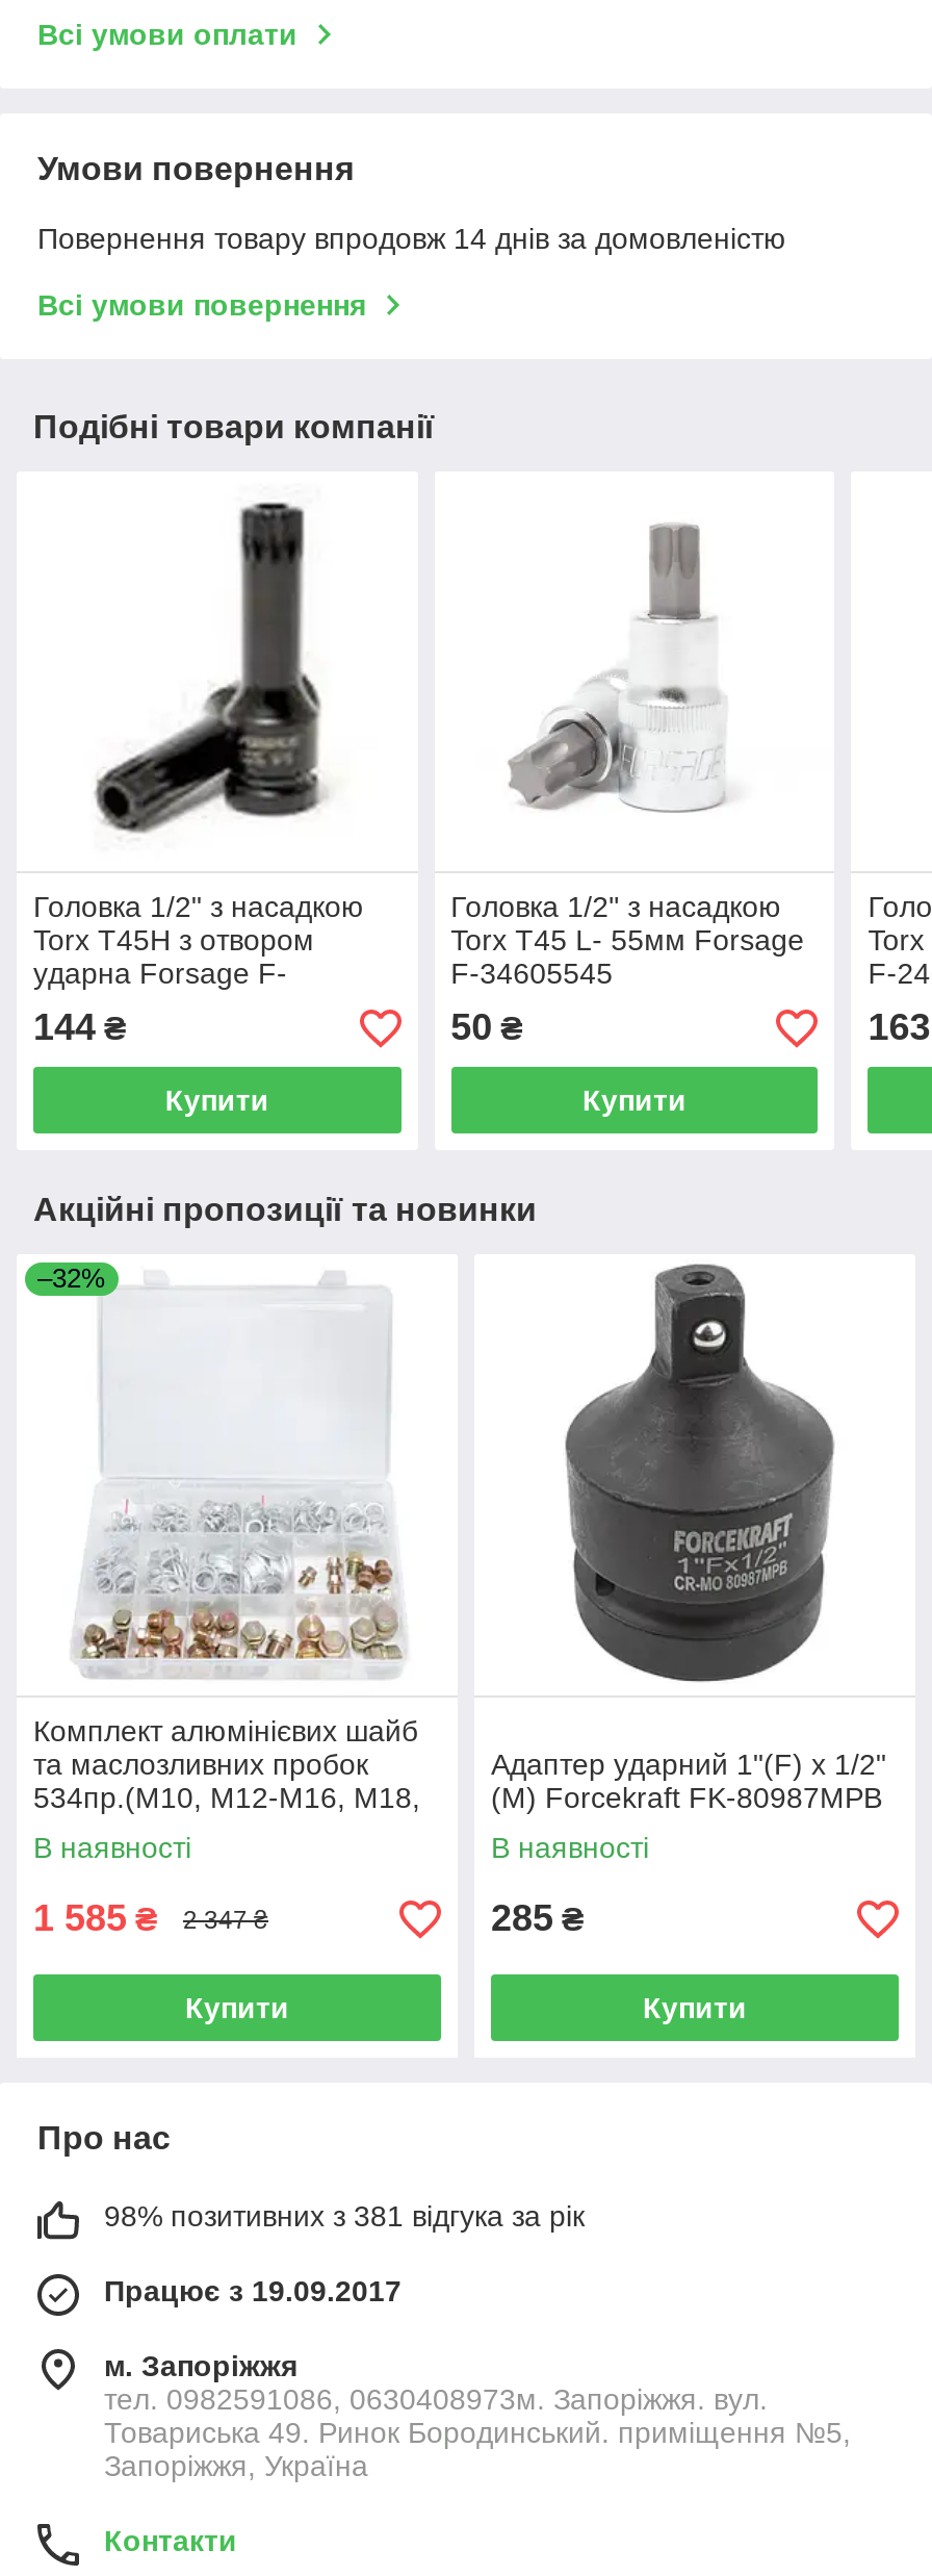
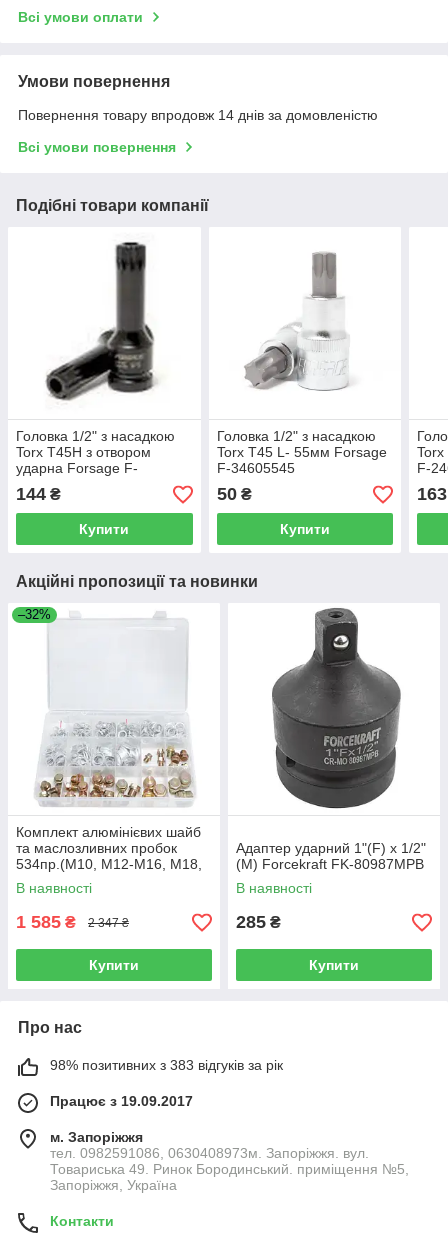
- 98% позитивних з 381 відгука за рік
+ 98% позитивних з 383 відгуків за рік
